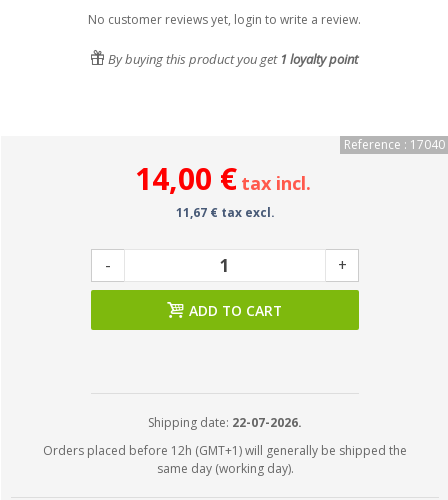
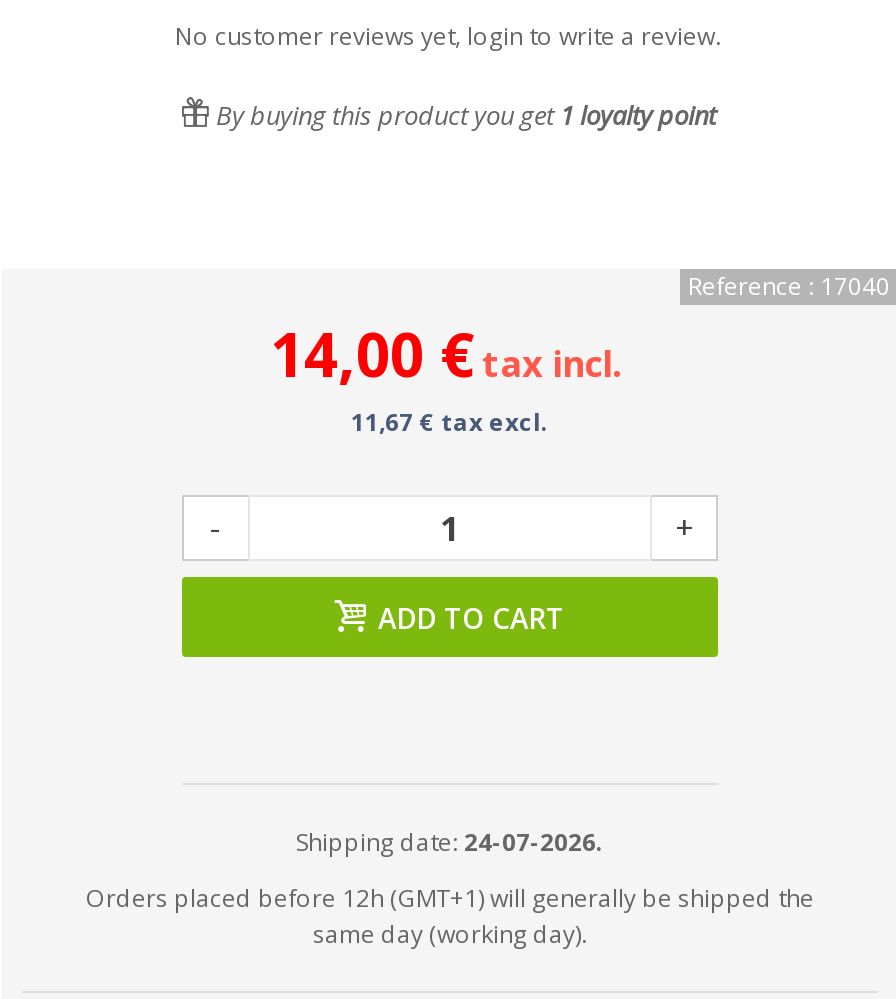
- Shipping date: 22-07-2026.
+ Shipping date: 24-07-2026.
